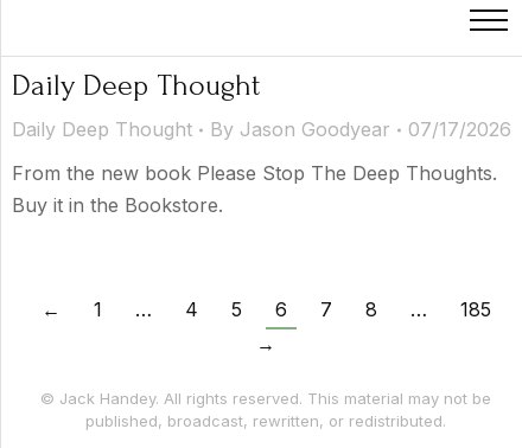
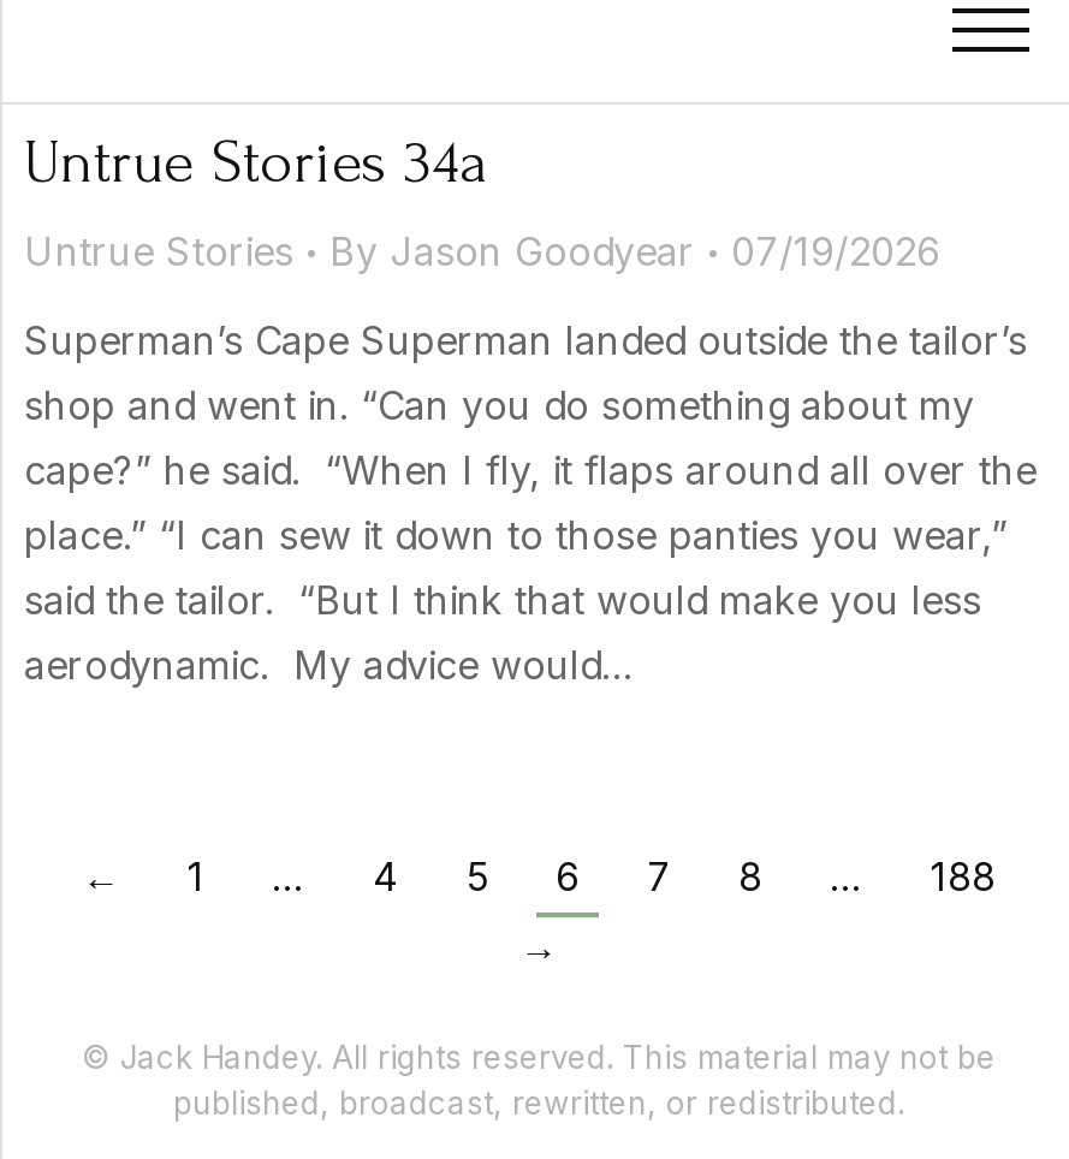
- Daily Deep Thought
+ Untrue Stories 34a

- Daily Deep Thought
+ Untrue Stories

- 07/17/2026
+ 07/19/2026

- From the new book Please Stop The Deep Thoughts.
- Buy it in the Bookstore.
+ Superman’s Cape Superman landed outside the tailor’s
+ shop and went in. “Can you do something about my
+ cape?” he said. “When I fly, it flaps around all over the
+ place.” “I can sew it down to those panties you wear,”
+ said the tailor. “But I think that would make you less
+ aerodynamic. My advice would…

- 185
+ 188
